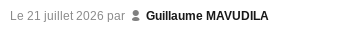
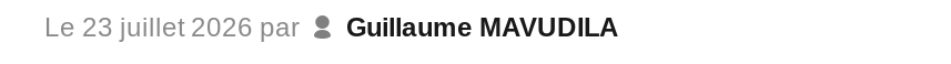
- Le 21 juillet 2026 par
+ Le 23 juillet 2026 par
